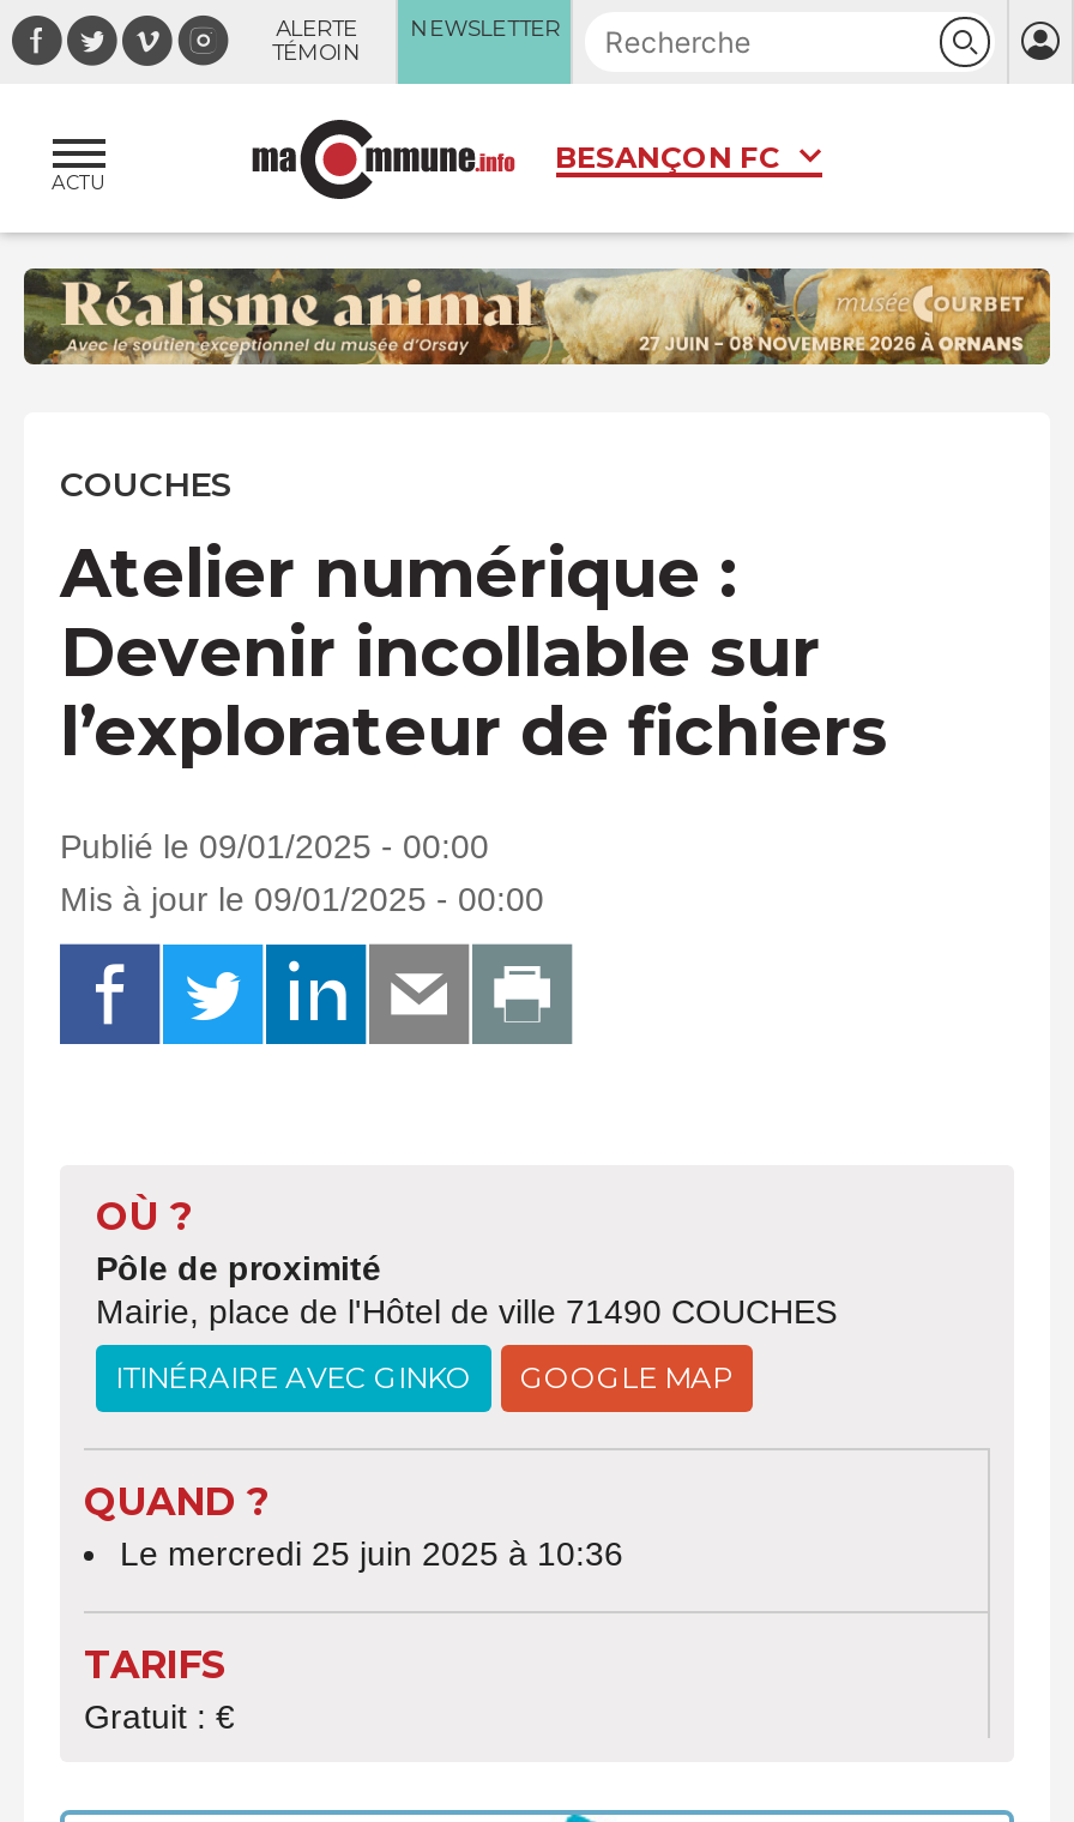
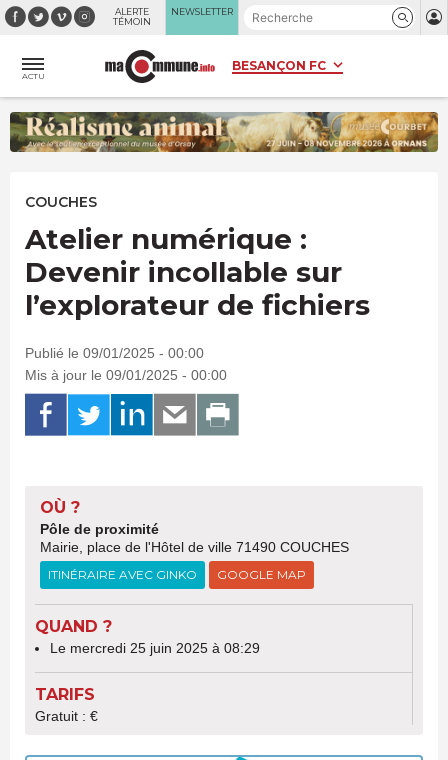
- Le mercredi 25 juin 2025 à 10:36
+ Le mercredi 25 juin 2025 à 08:29
